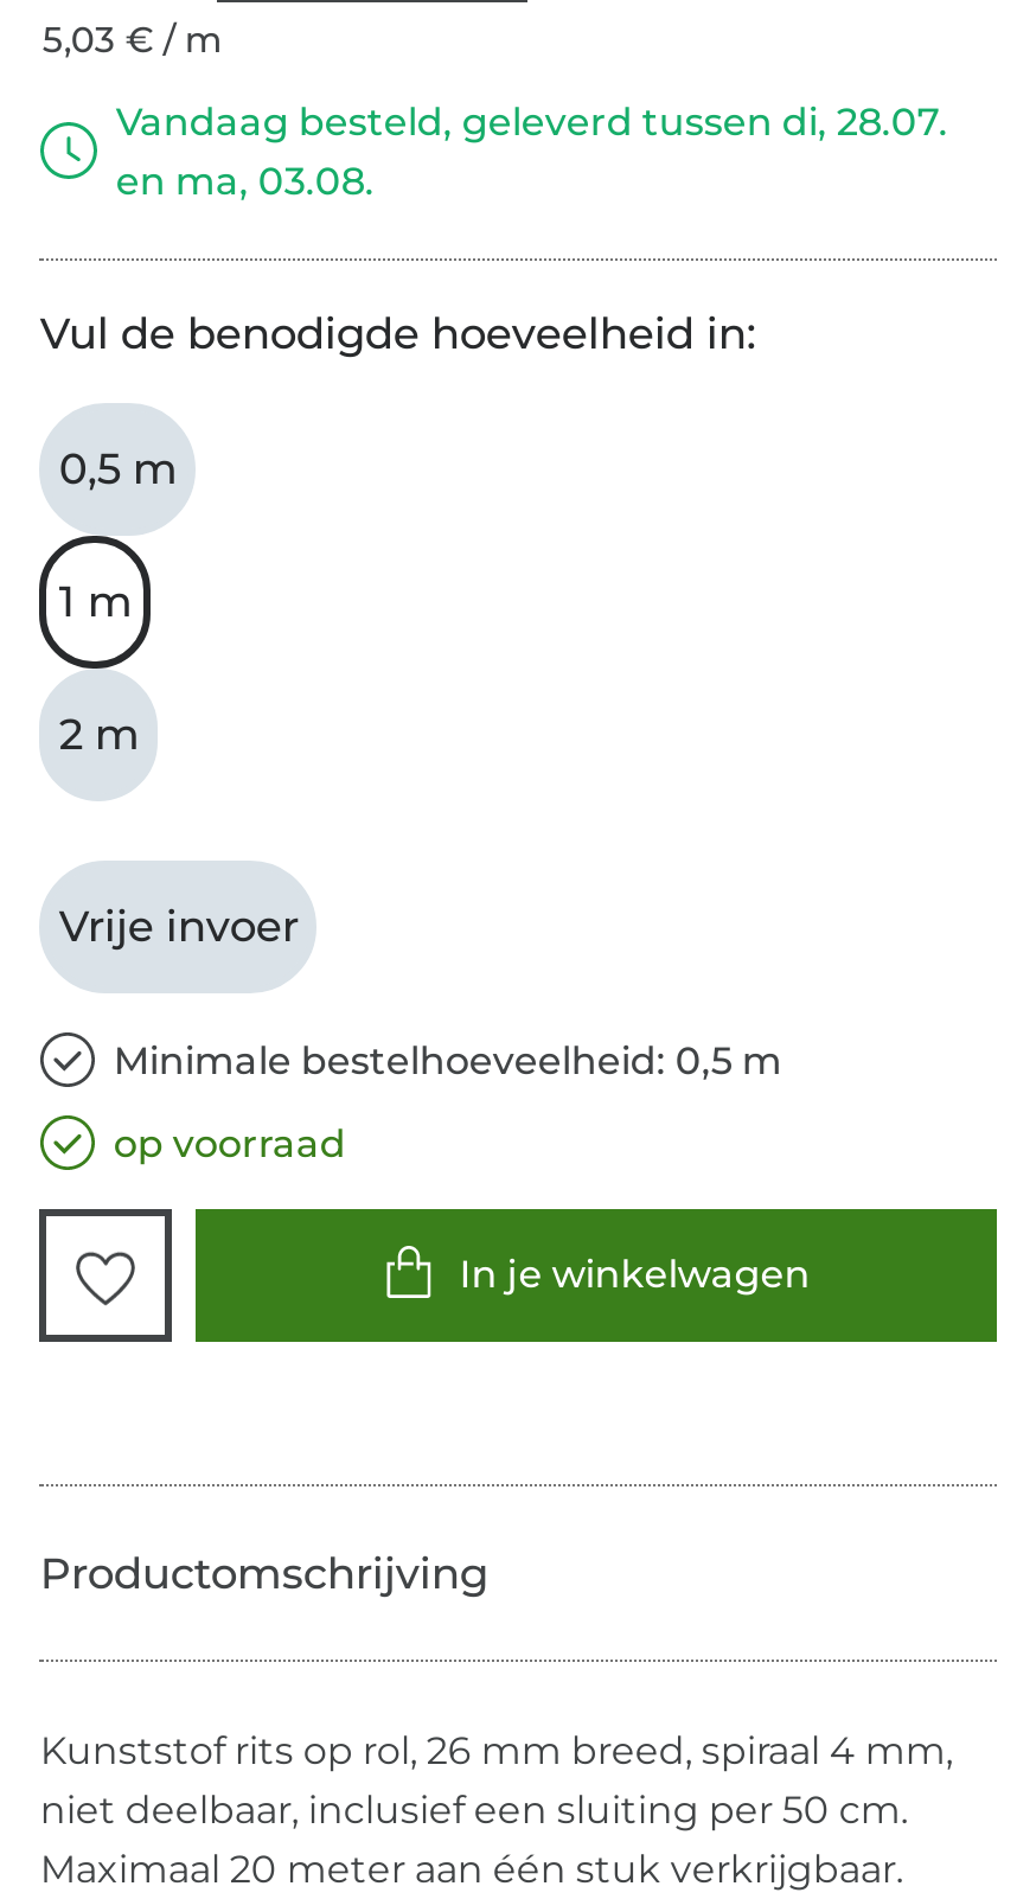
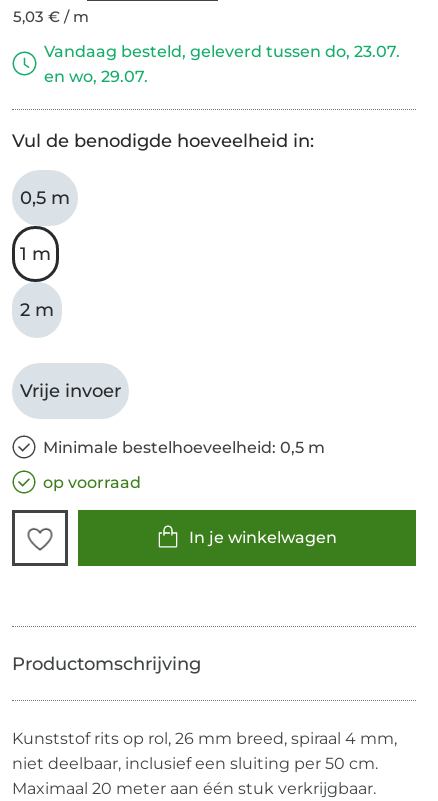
- Vandaag besteld, geleverd tussen di, 28.07.
+ Vandaag besteld, geleverd tussen do, 23.07.

- en ma, 03.08.
+ en wo, 29.07.
